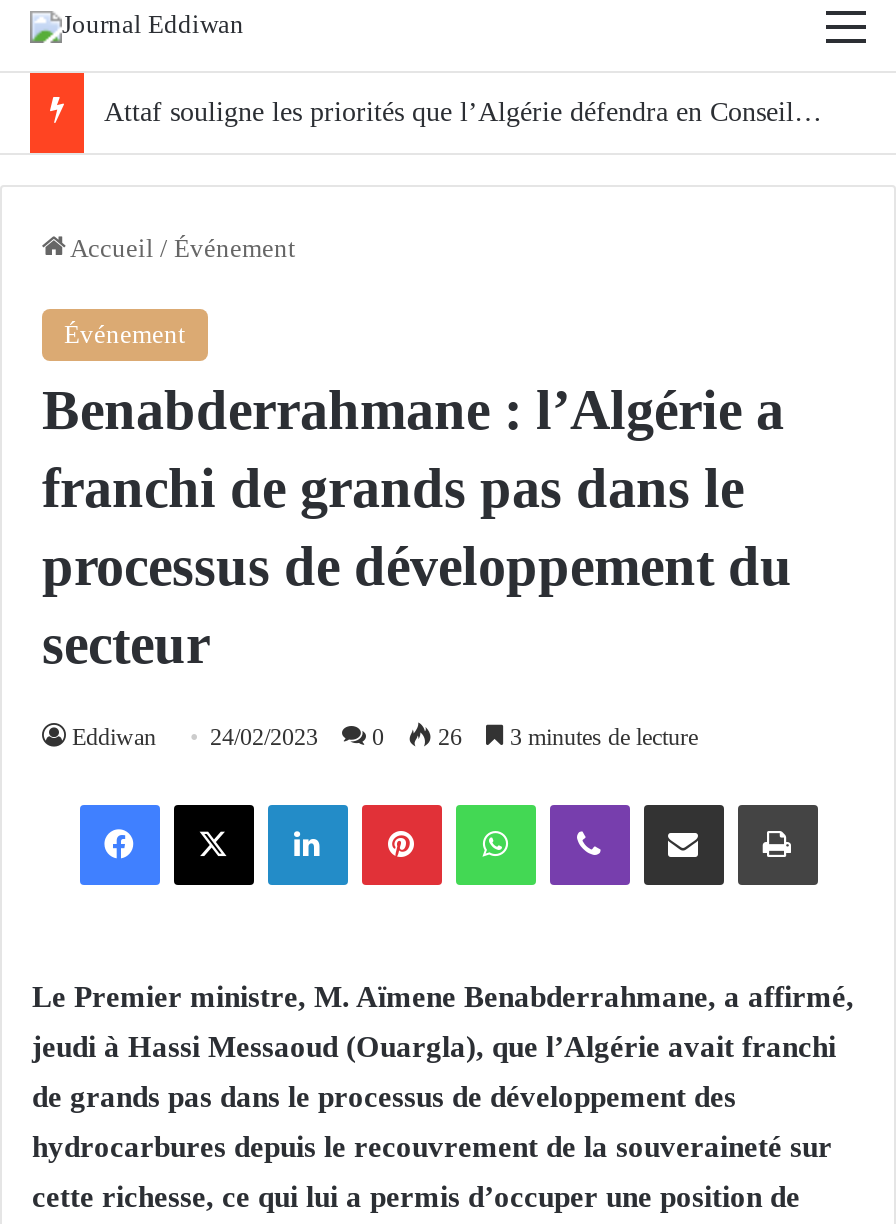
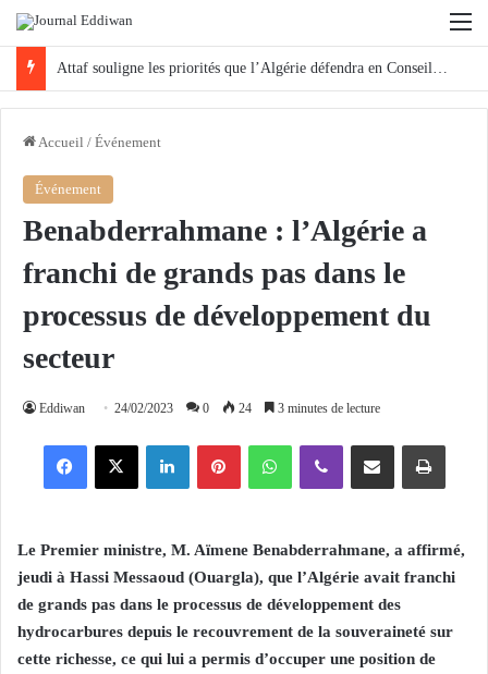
- Eddiwan 24/02/2023 0 26 3 minutes de lecture
+ Eddiwan 24/02/2023 0 24 3 minutes de lecture
